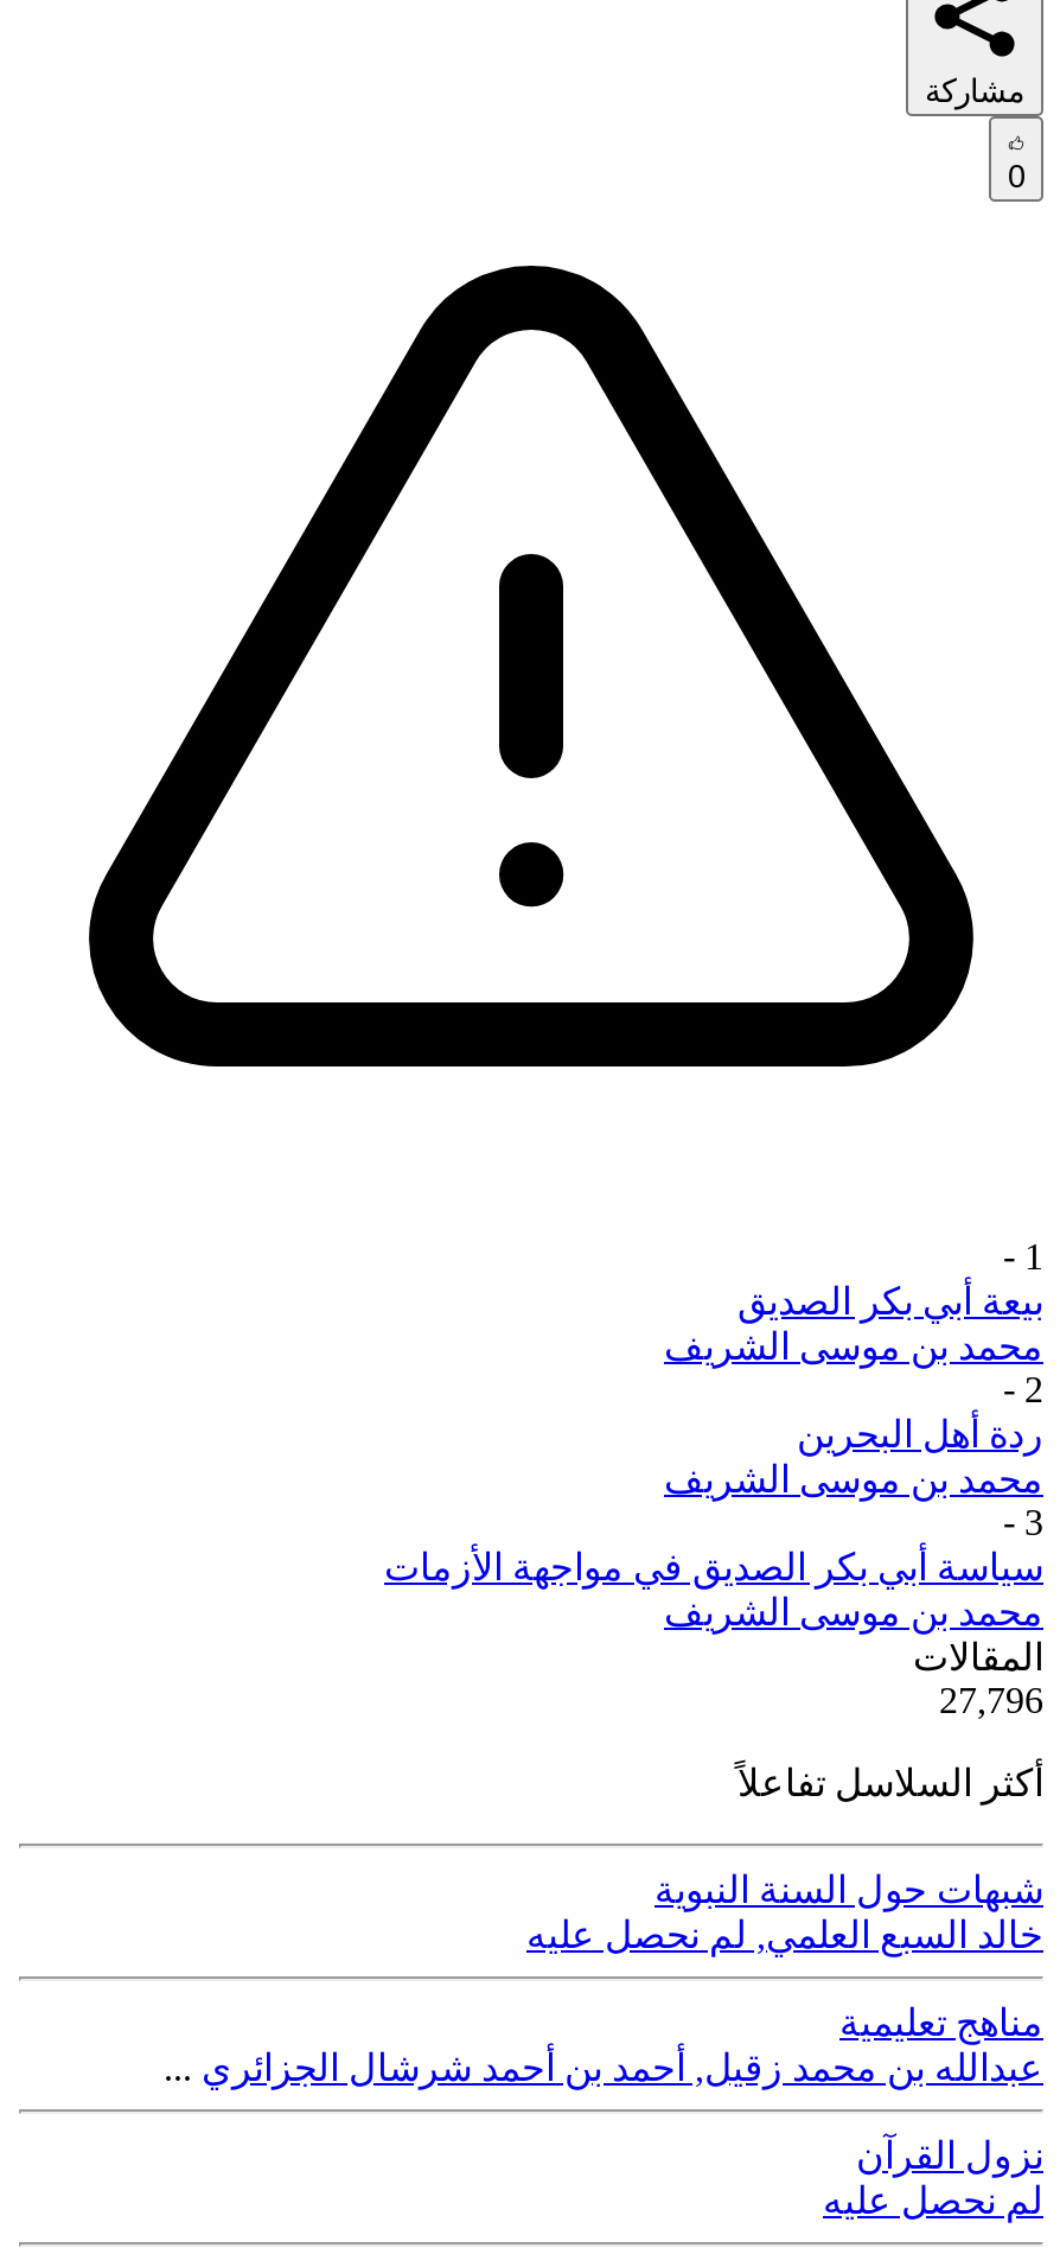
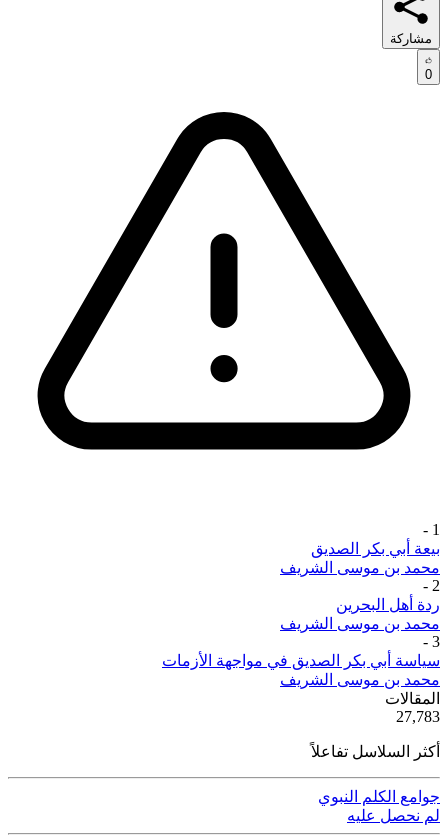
- 27,796
+ 27,783

- شبهات حول السنة النبوية
- خالد السبع العلمي, لم نحصل عليه
- مناهج تعليمية
- عبدالله بن محمد زقيل, أحمد بن أحمد شرشال الجزائري...
- نزول القرآن
+ جوامع الكلم النبوي
